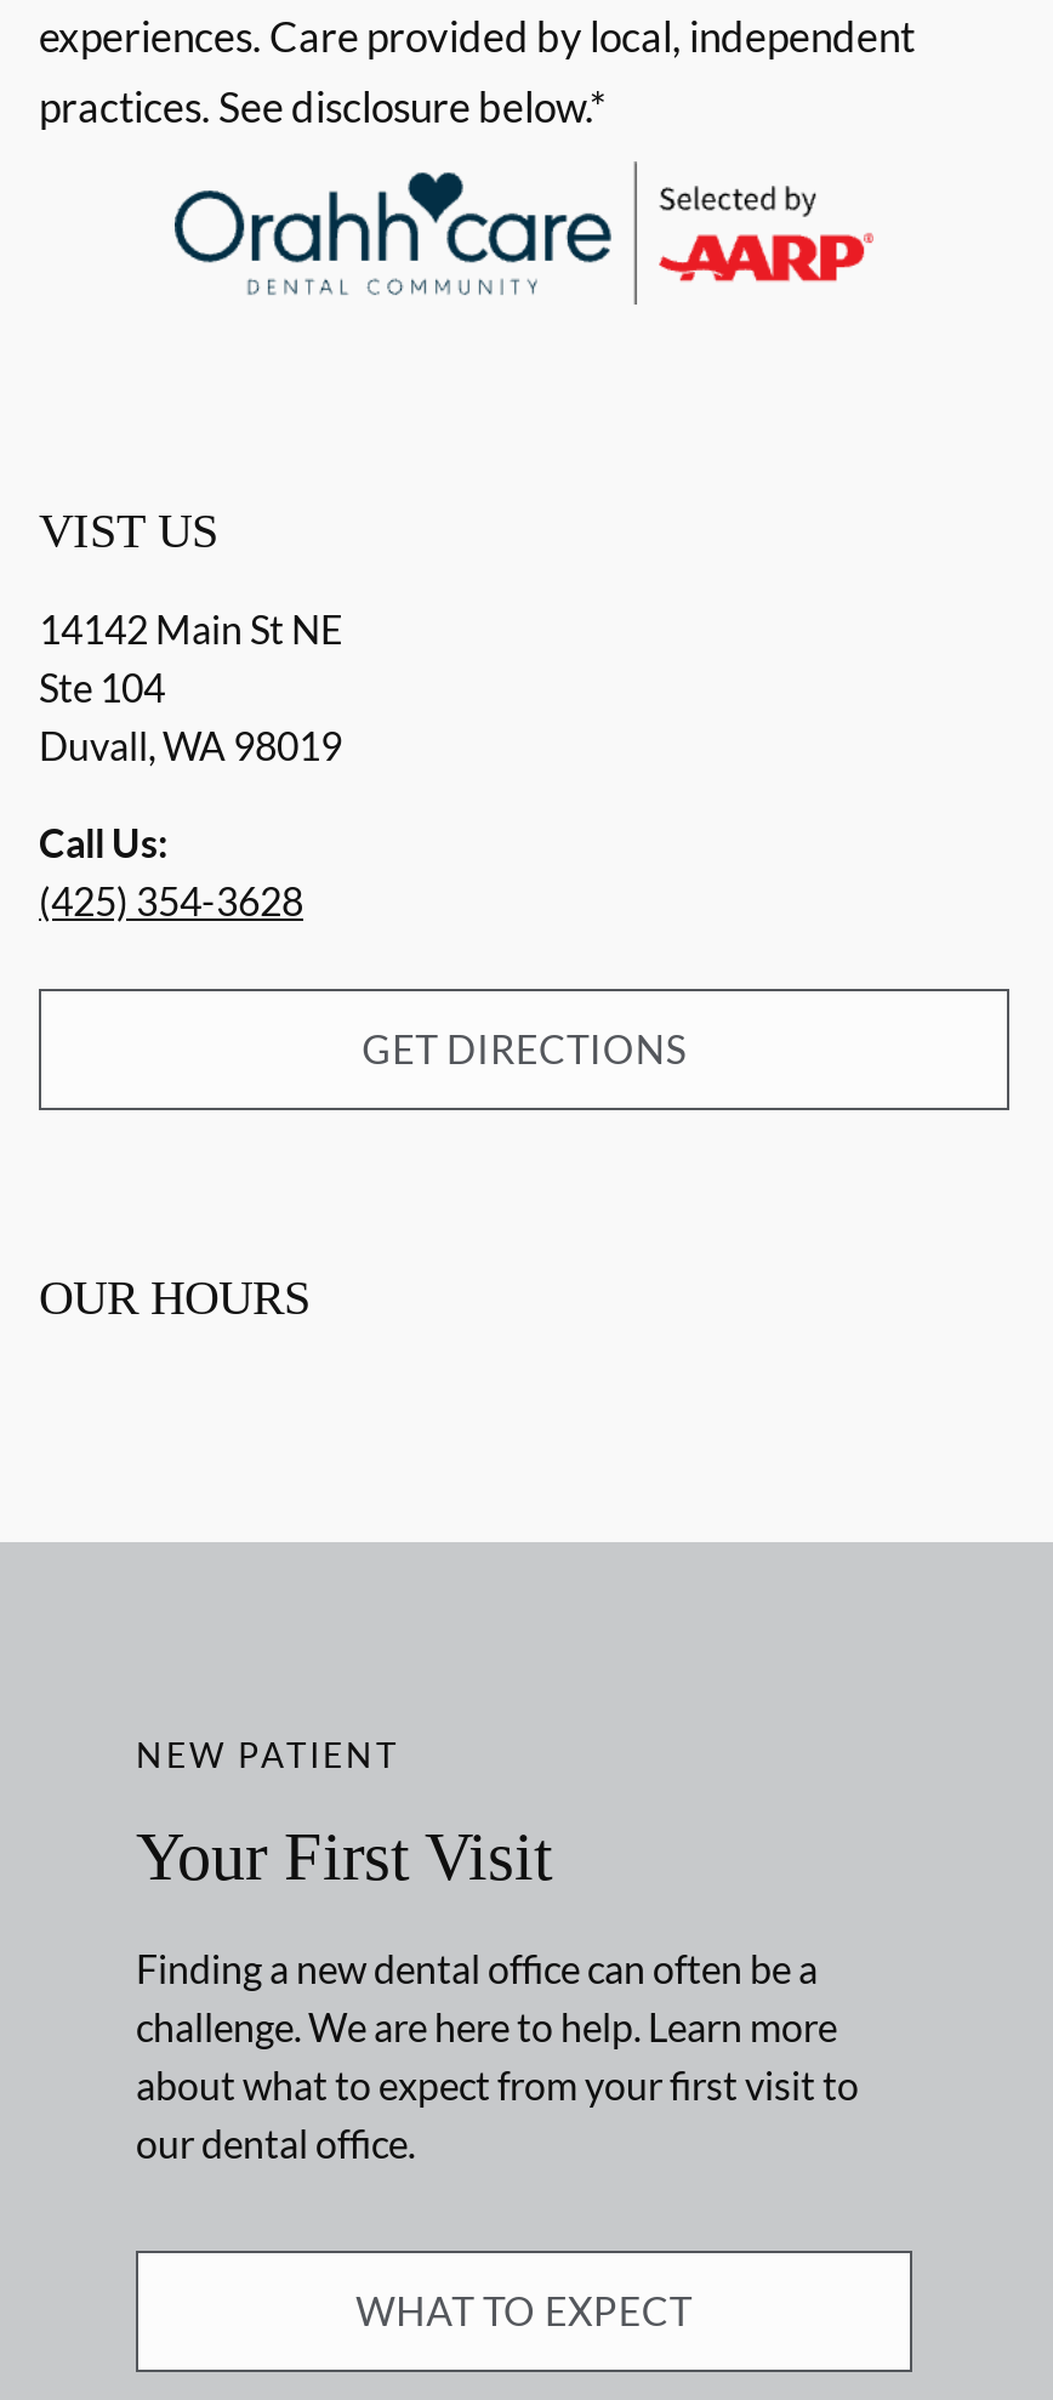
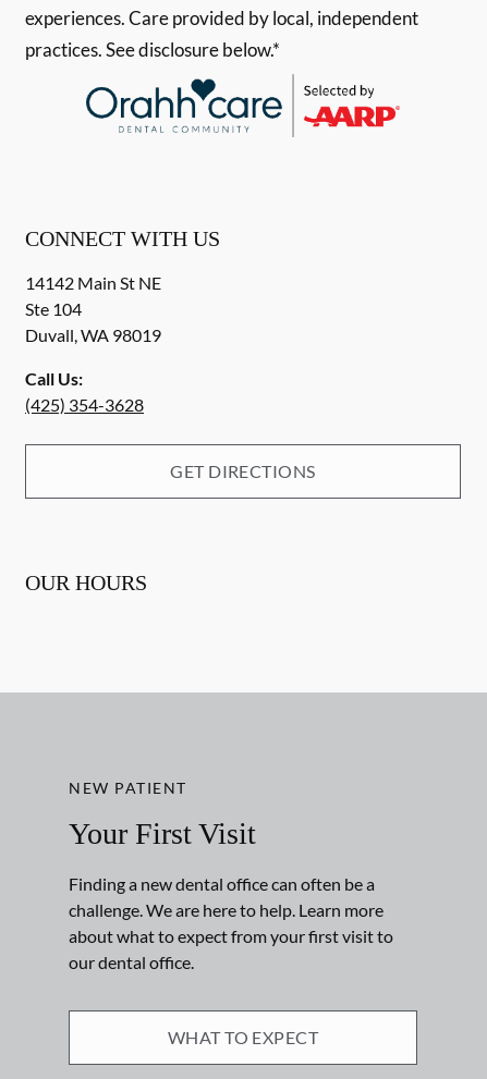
- VIST US
+ CONNECT WITH US
